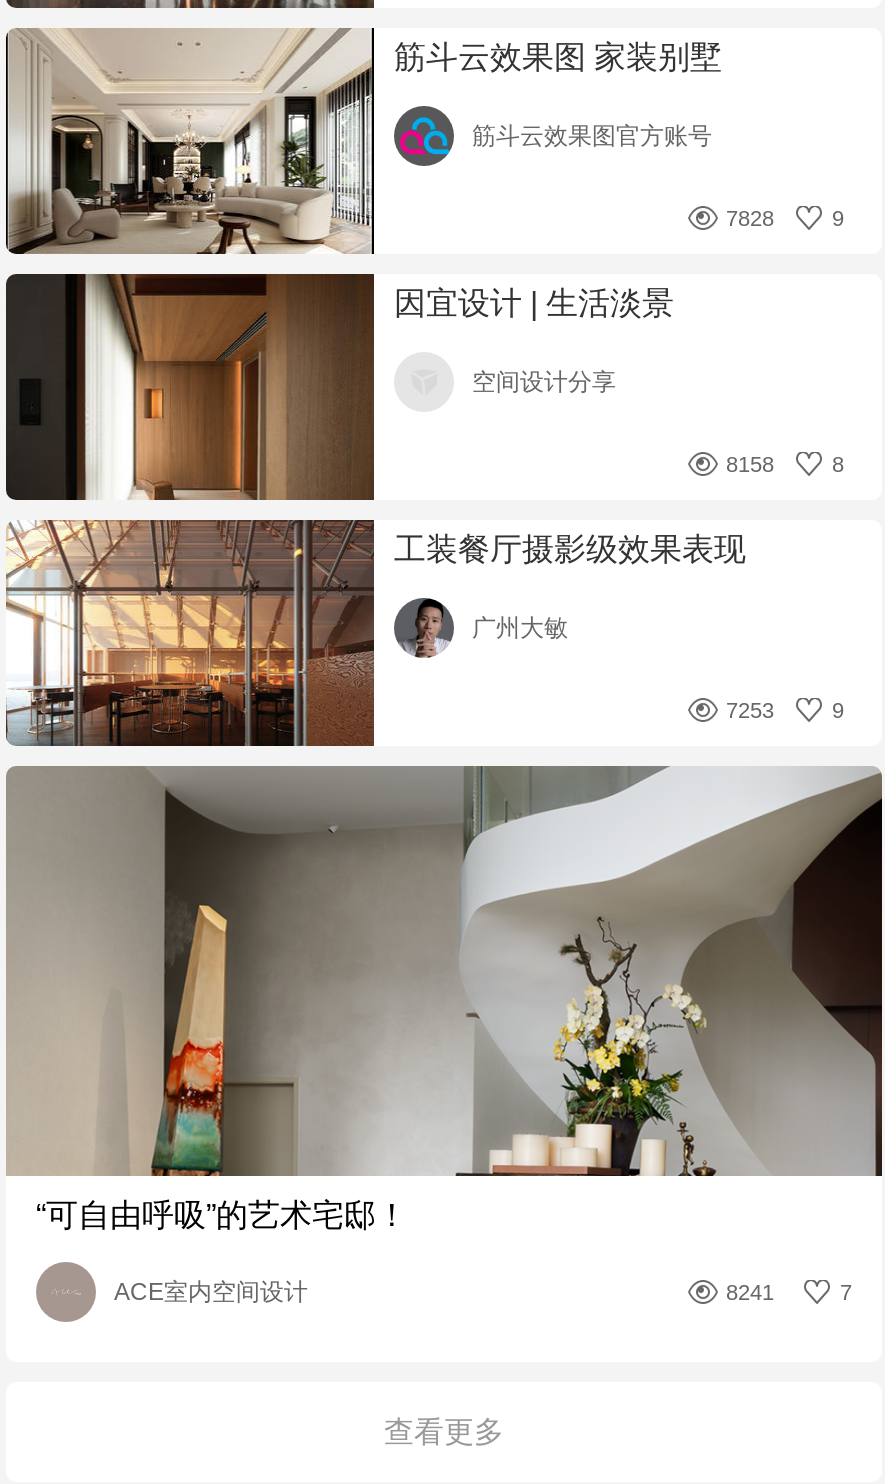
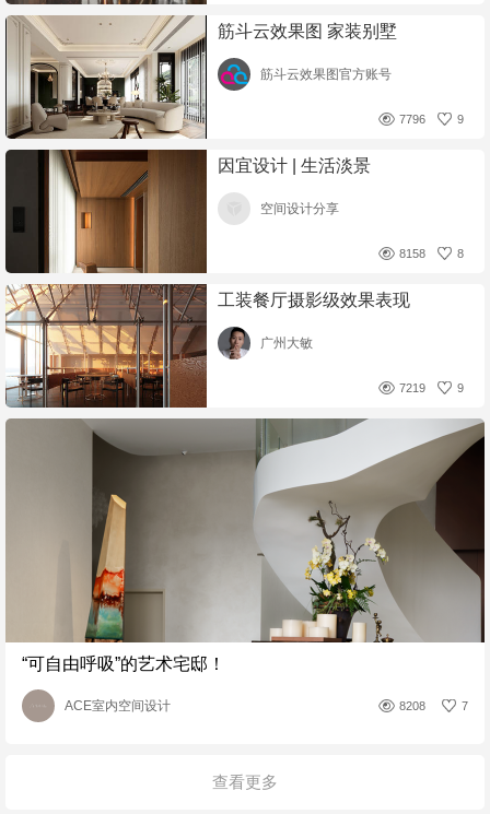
- 7828
+ 7796

- 7253
+ 7219

- 8241
+ 8208
